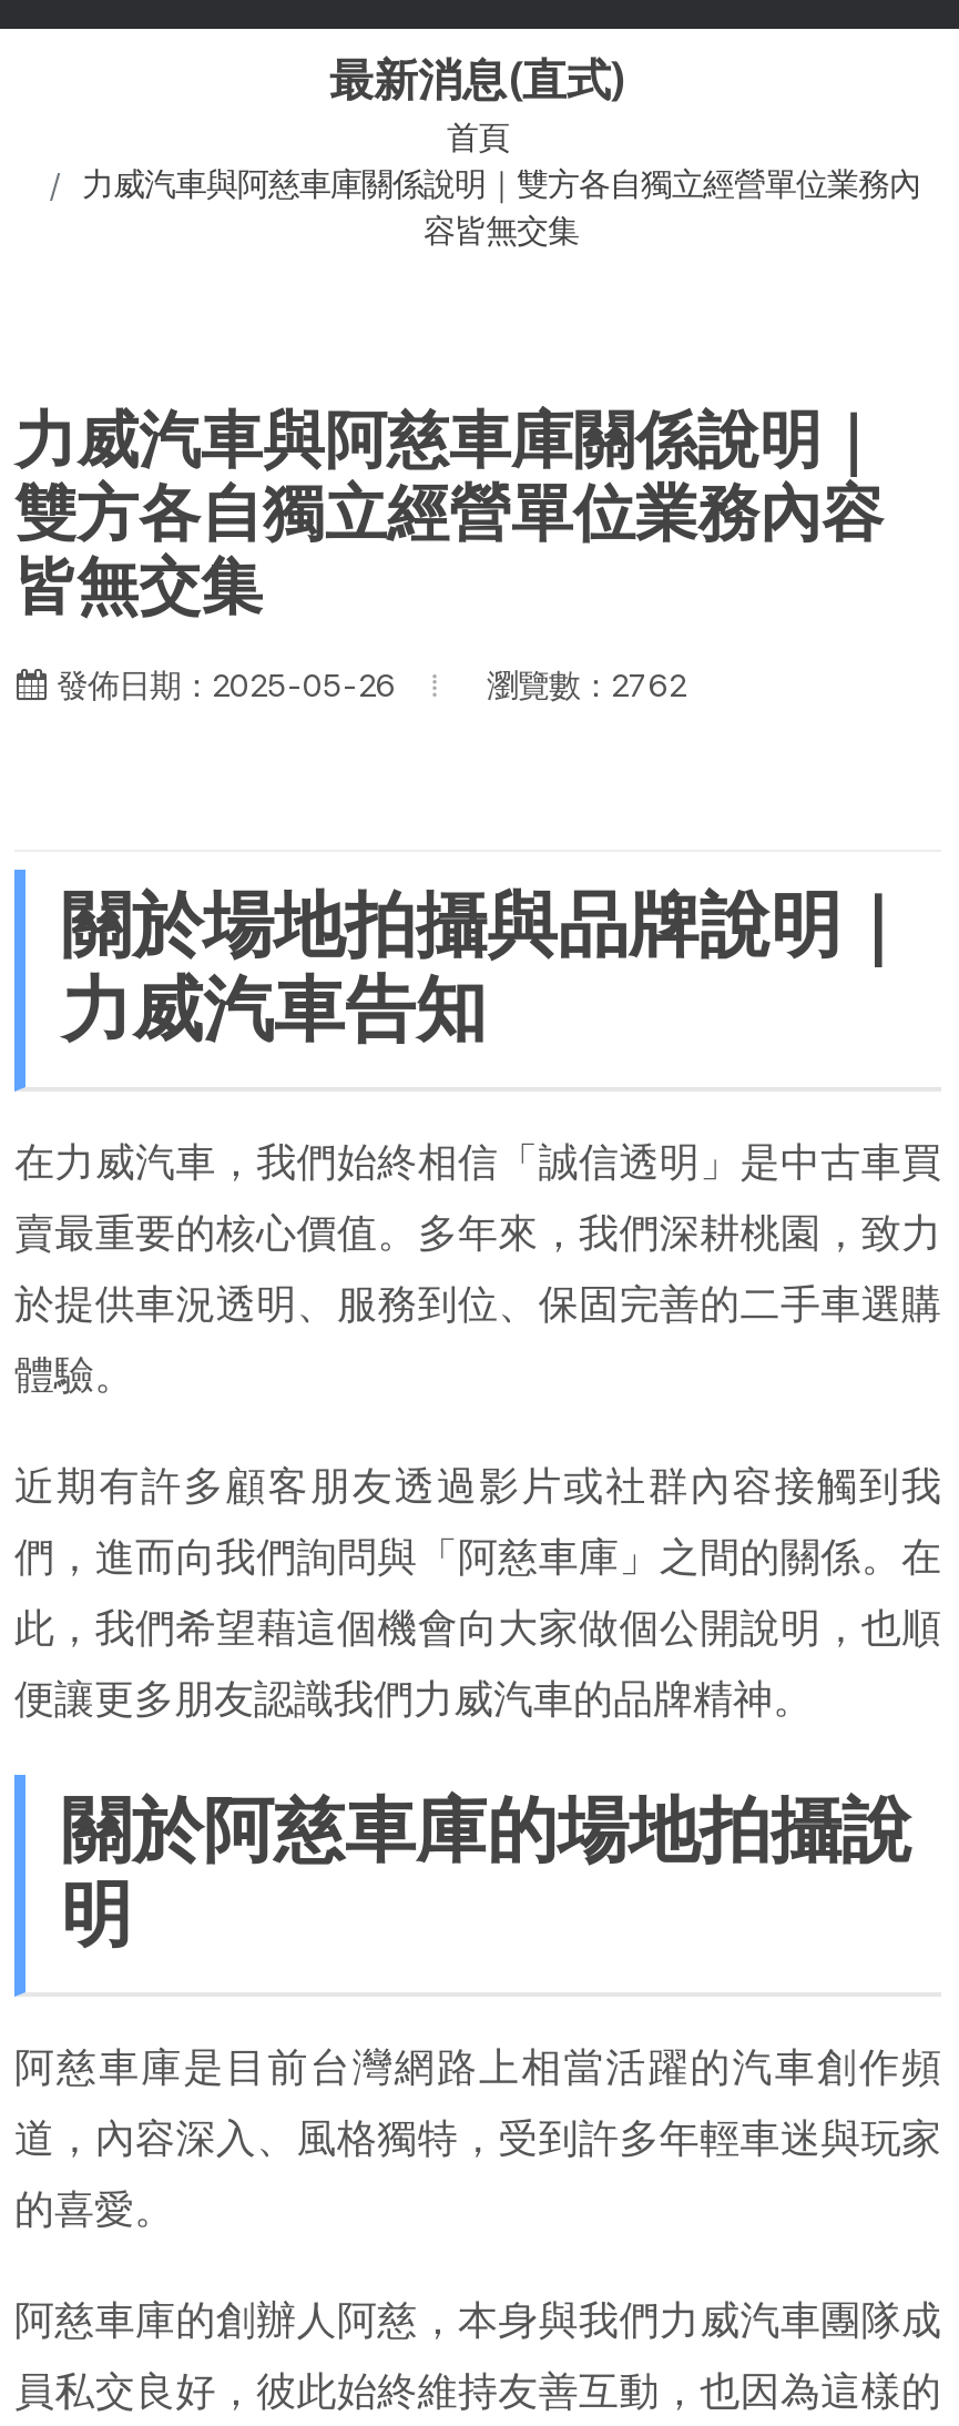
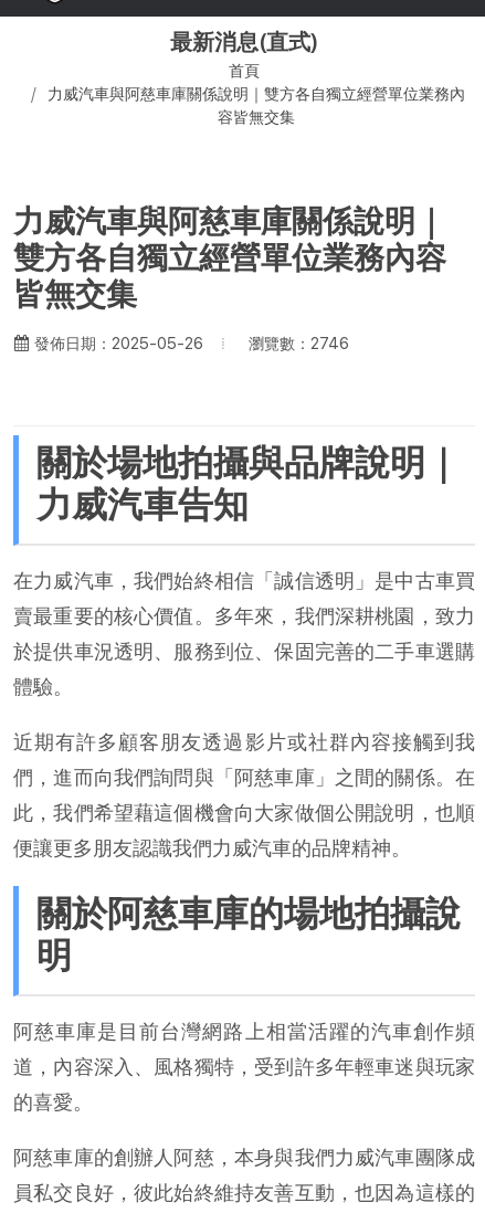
- 瀏覽數：2762
+ 瀏覽數：2746
